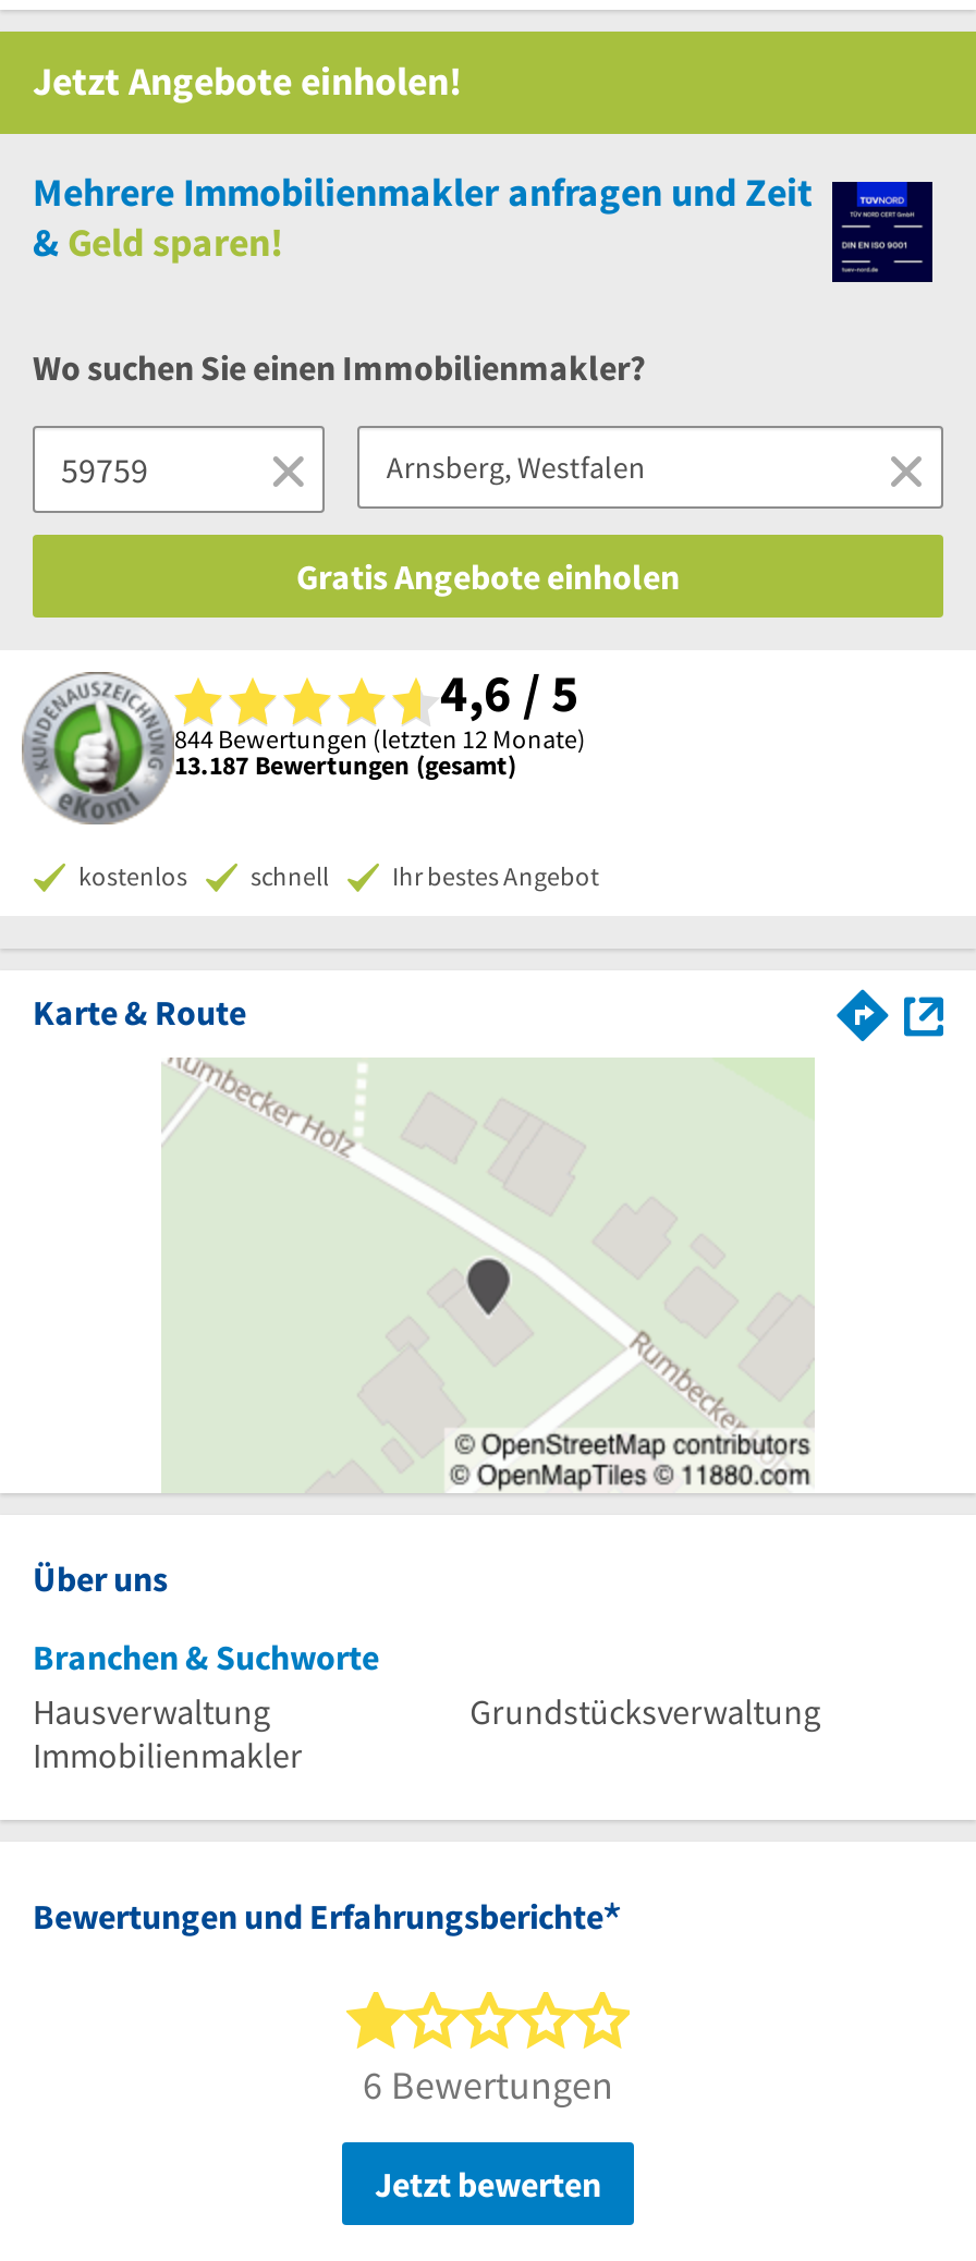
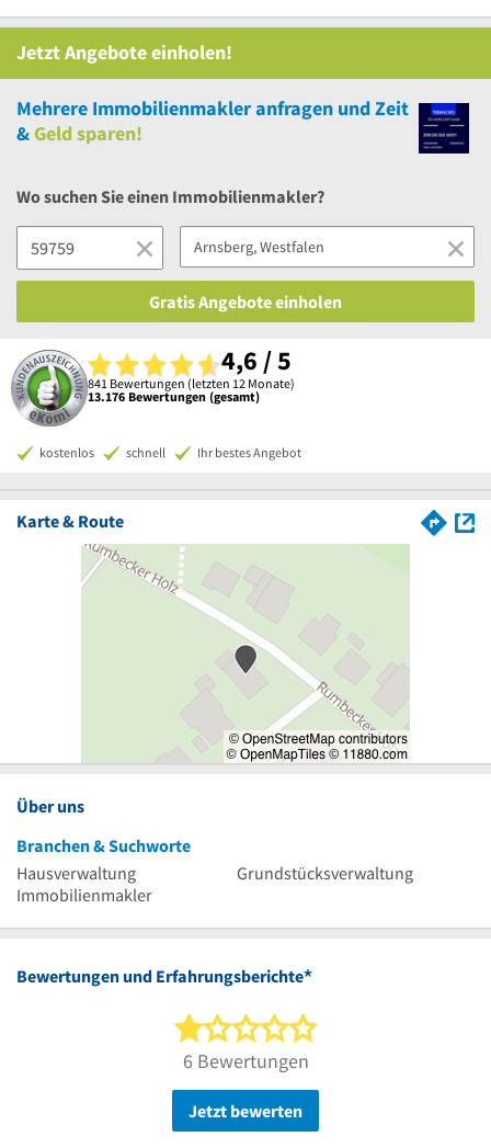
- 844 Bewertungen (letzten 12 Monate)
+ 841 Bewertungen (letzten 12 Monate)

- 13.187 Bewertungen (gesamt)
+ 13.176 Bewertungen (gesamt)
